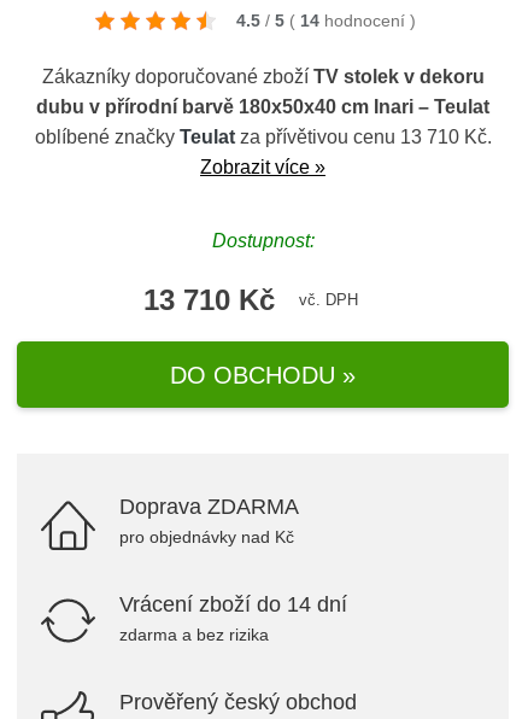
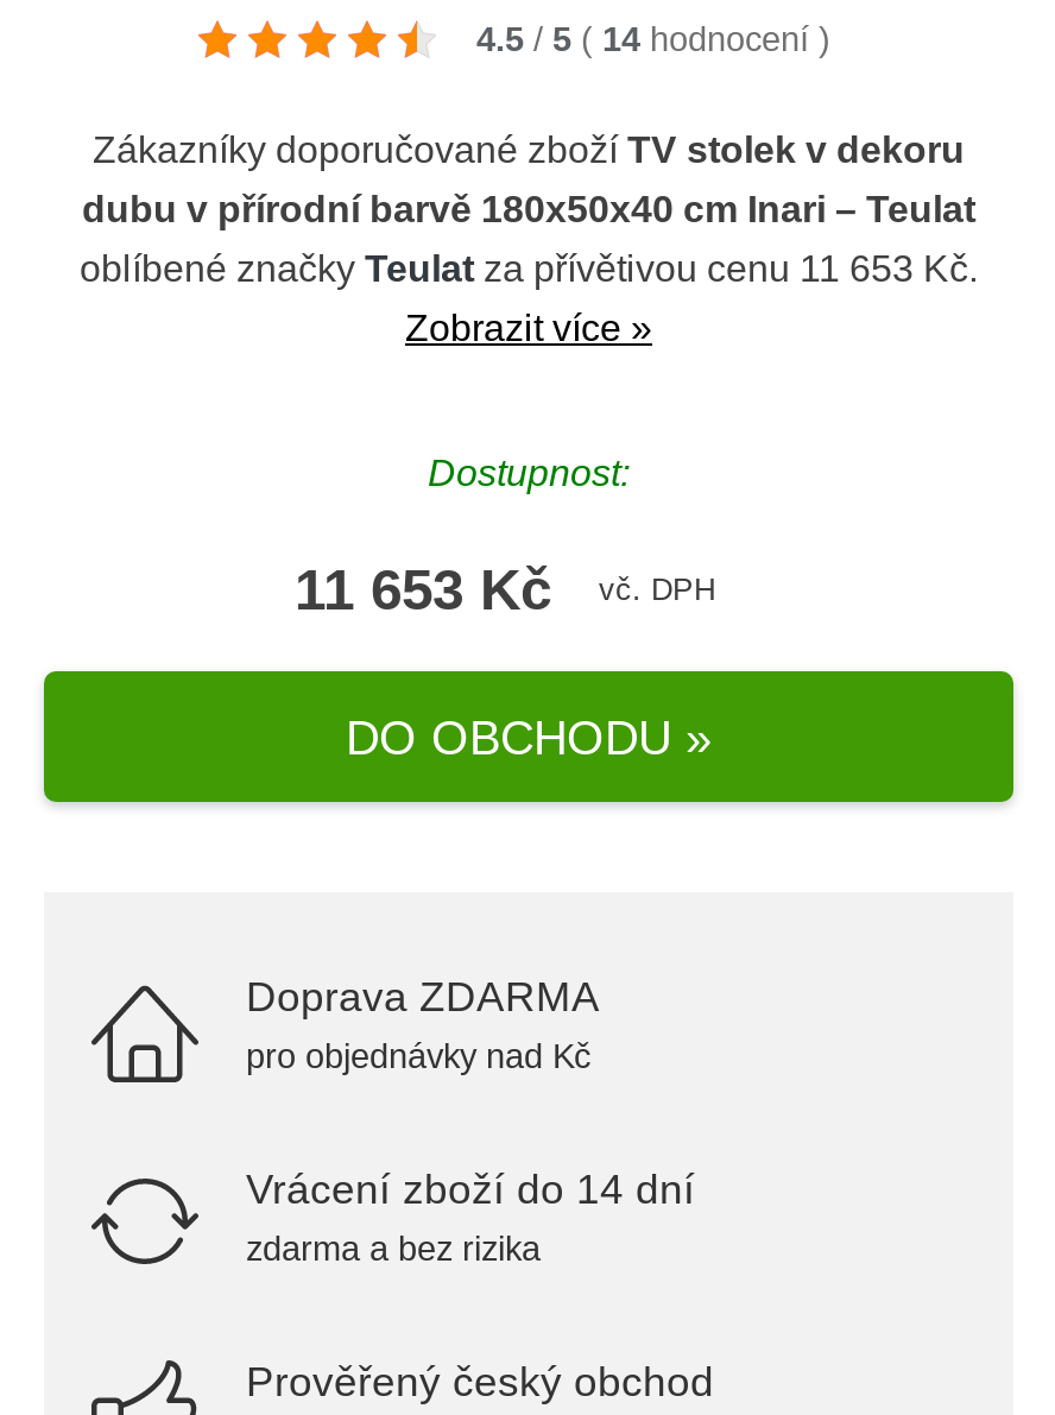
- oblíbené značky Teulat za přívětivou cenu 13 710 Kč.
+ oblíbené značky Teulat za přívětivou cenu 11 653 Kč.

- 13 710 Kč vč. DPH
+ 11 653 Kč vč. DPH
